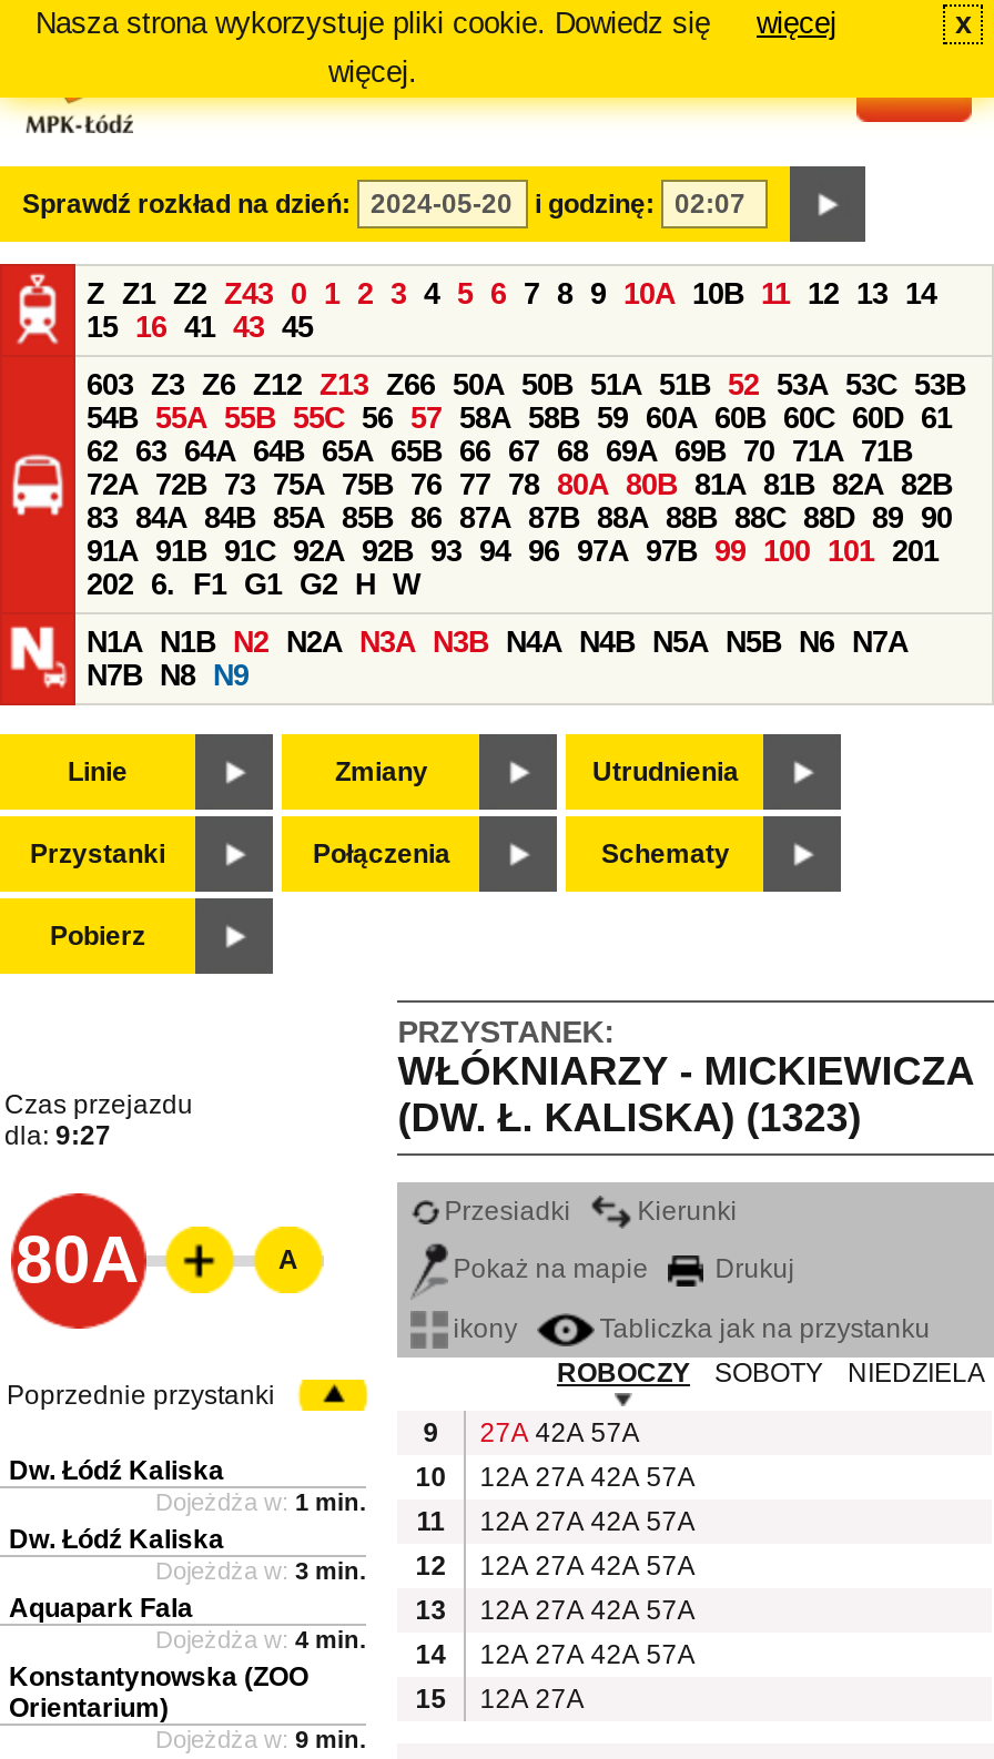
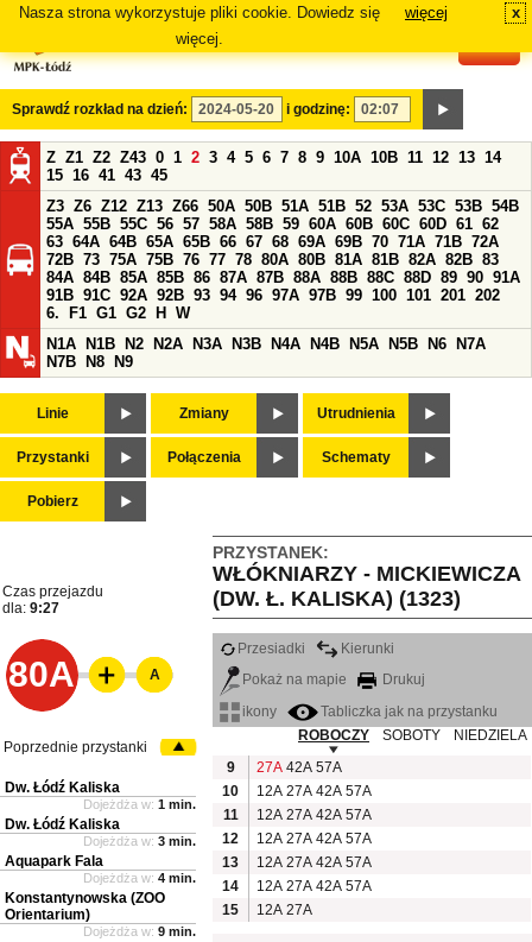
- 603 Z3 Z6 Z12 Z13 Z66 50A 50B 51A 51B 52 53A 53C 53B
- 54B 55A 55B 55C 56 57 58A 58B 59 60A 60B 60C 60D 61
- 62 63 64A 64B 65A 65B 66 67 68 69A 69B 70 71A 71B
- 72A 72B 73 75A 75B 76 77 78 80A 80B 81A 81B 82A 82B
- 83 84A 84B 85A 85B 86 87A 87B 88A 88B 88C 88D 89 90
- 91A 91B 91C 92A 92B 93 94 96 97A 97B 99 100 101 201
- 202 6. F1 G1 G2 H W
+ Z3 Z6 Z12 Z13 Z66 50A 50B 51A 51B 52 53A 53C 53B 54B
+ 55A 55B 55C 56 57 58A 58B 59 60A 60B 60C 60D 61 62
+ 63 64A 64B 65A 65B 66 67 68 69A 69B 70 71A 71B 72A
+ 72B 73 75A 75B 76 77 78 80A 80B 81A 81B 82A 82B 83
+ 84A 84B 85A 85B 86 87A 87B 88A 88B 88C 88D 89 90 91A
+ 91B 91C 92A 92B 93 94 96 97A 97B 99 100 101 201 202
+ 6. F1 G1 G2 H W
